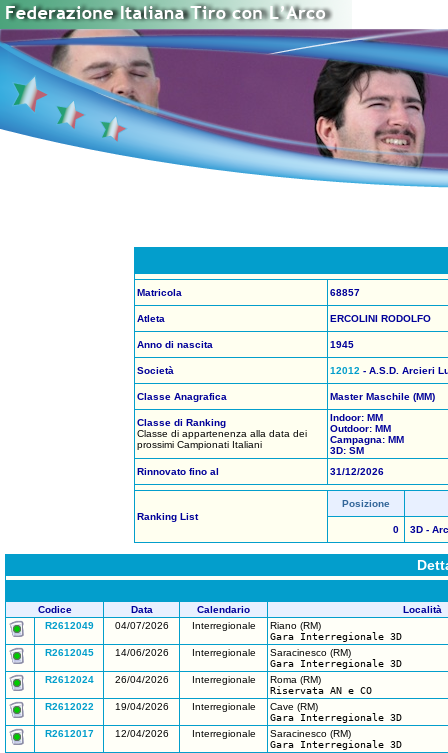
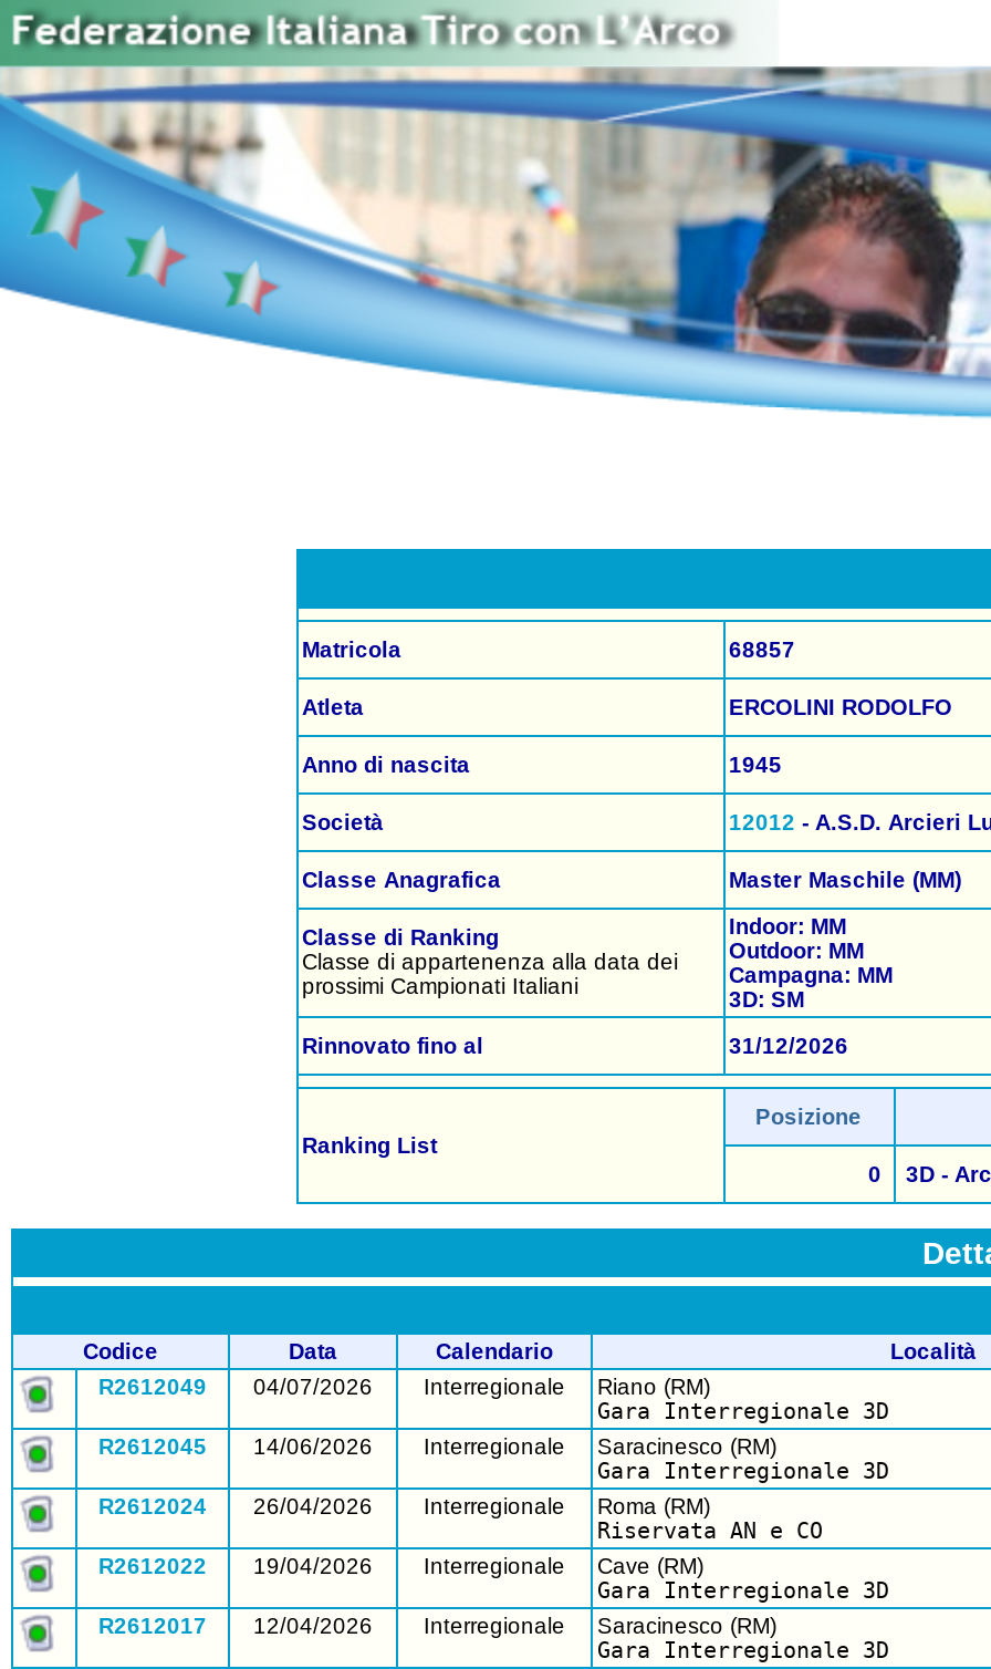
- [image]
+ [image]
